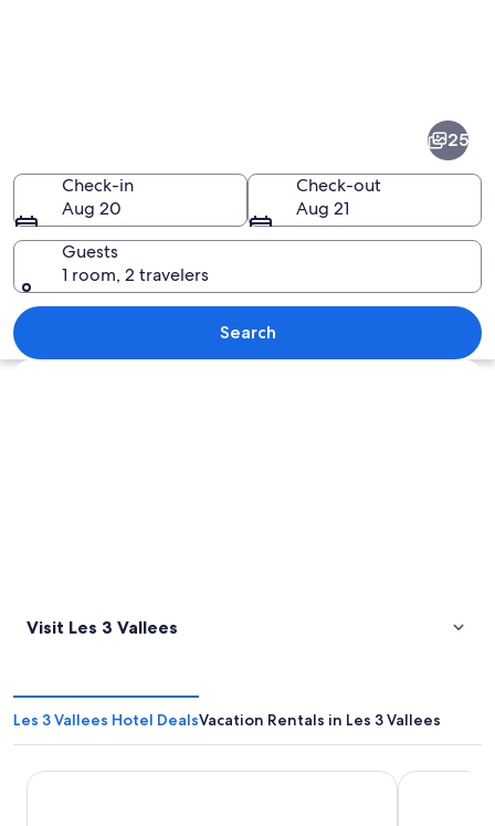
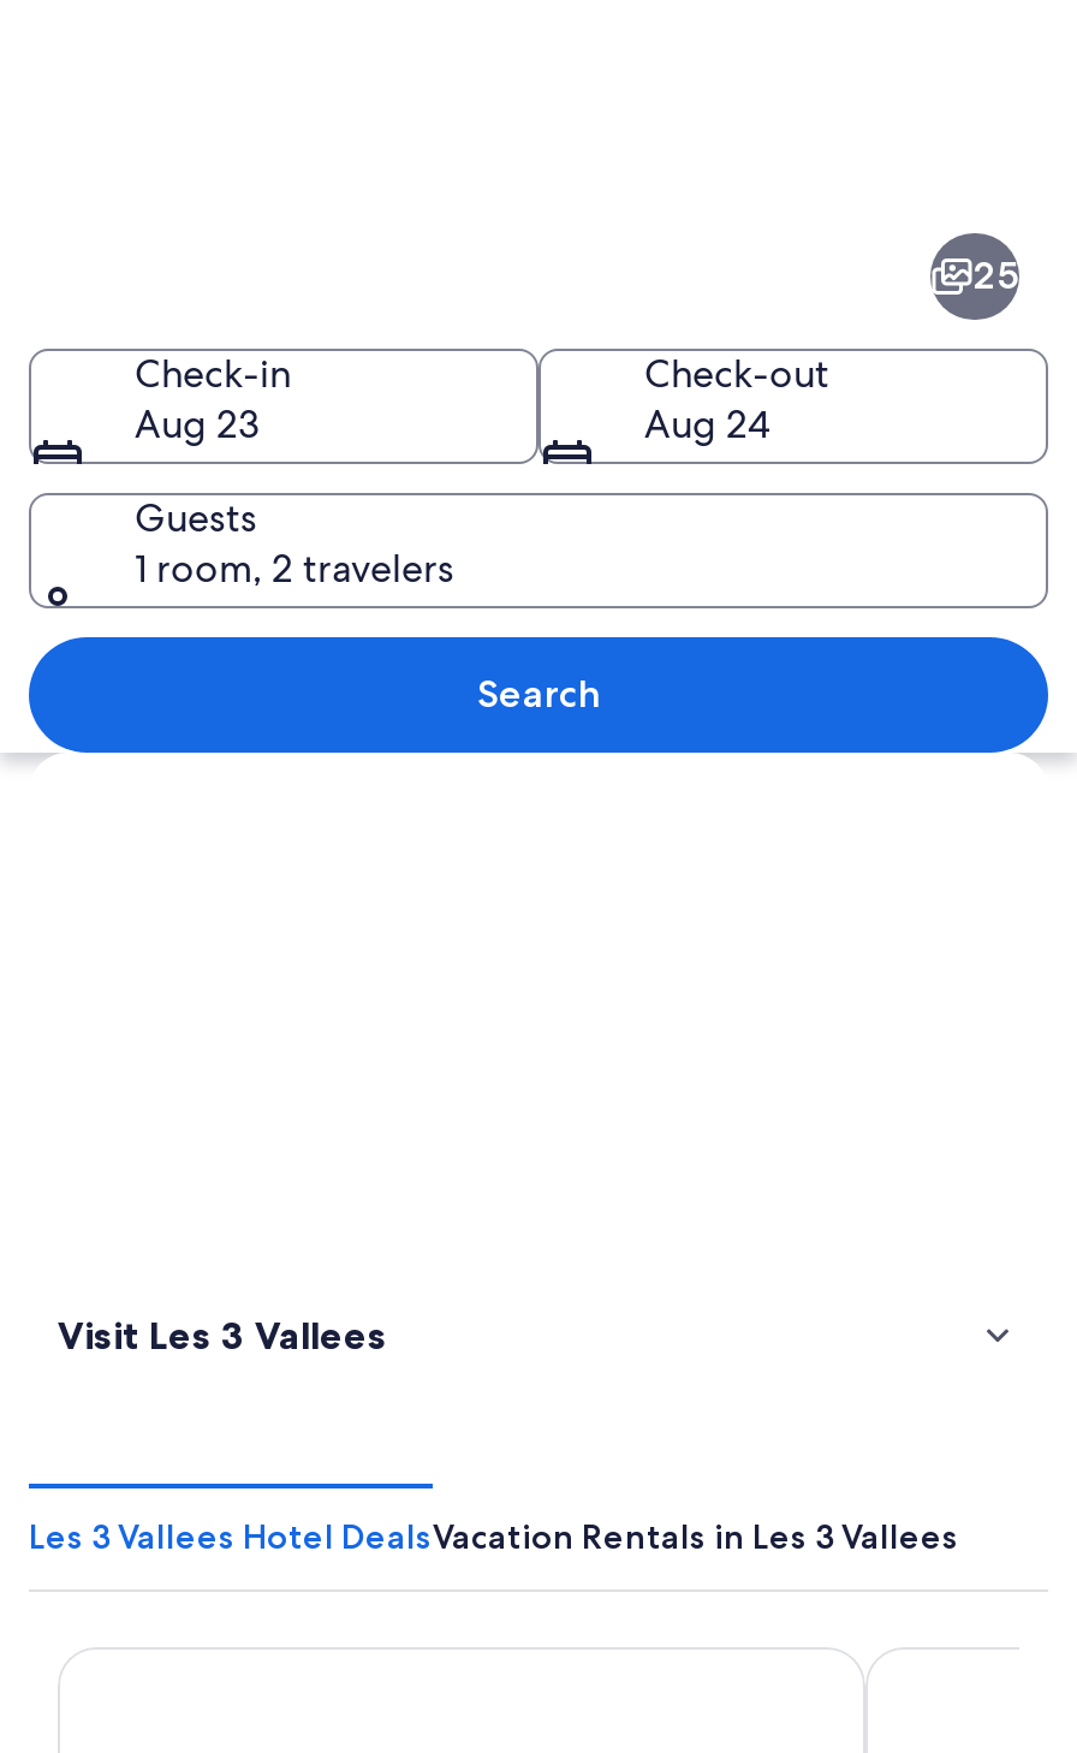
- Aug 20
+ Aug 23

- Aug 21
+ Aug 24
